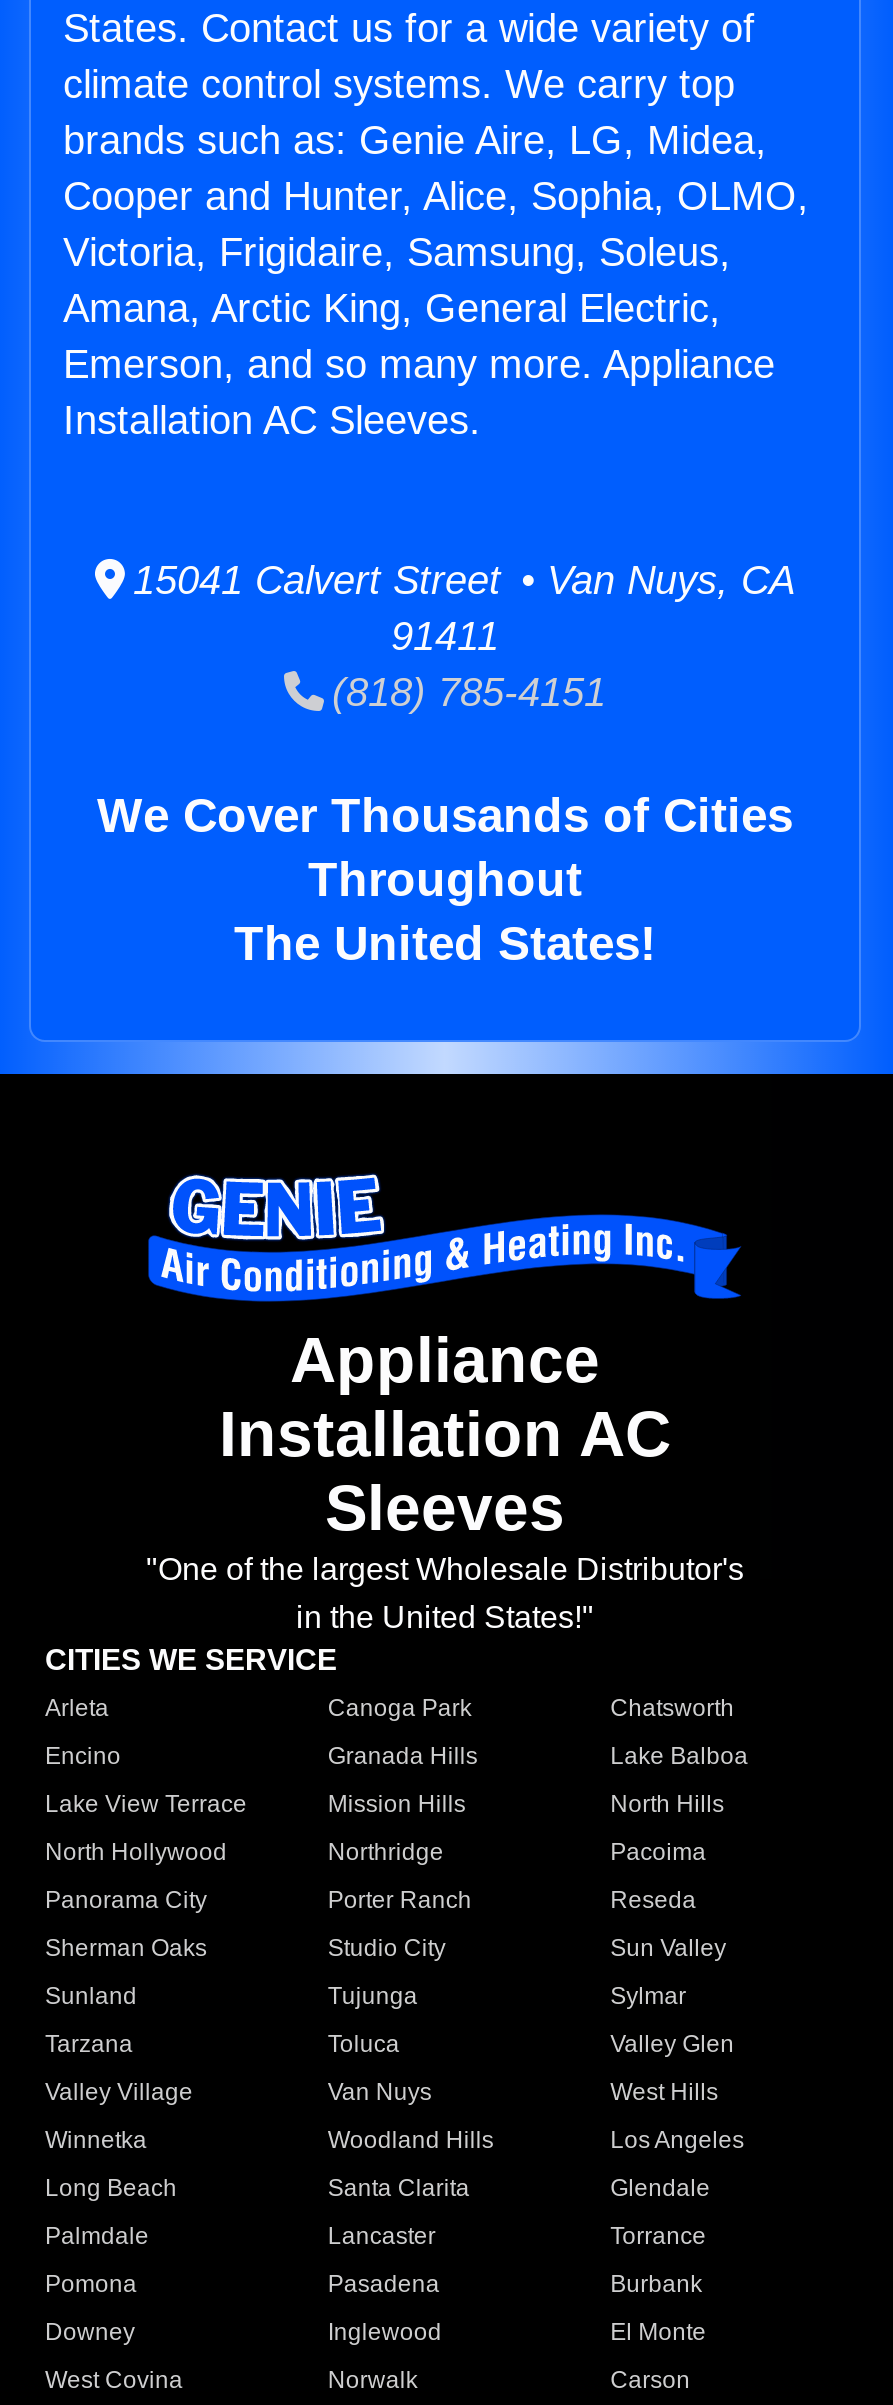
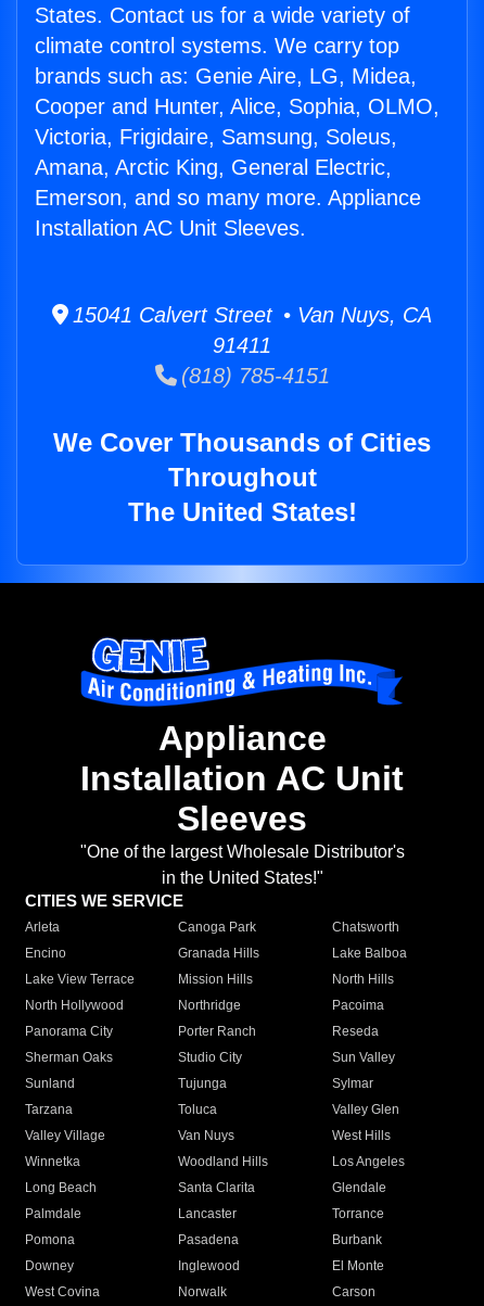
- Installation AC Sleeves.
+ Installation AC Unit Sleeves.

- Installation AC
+ Installation AC Unit
